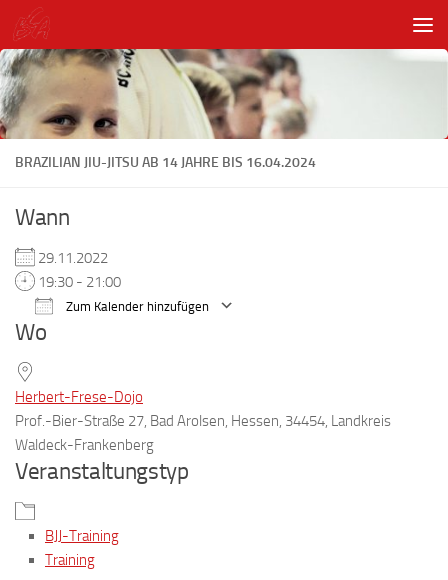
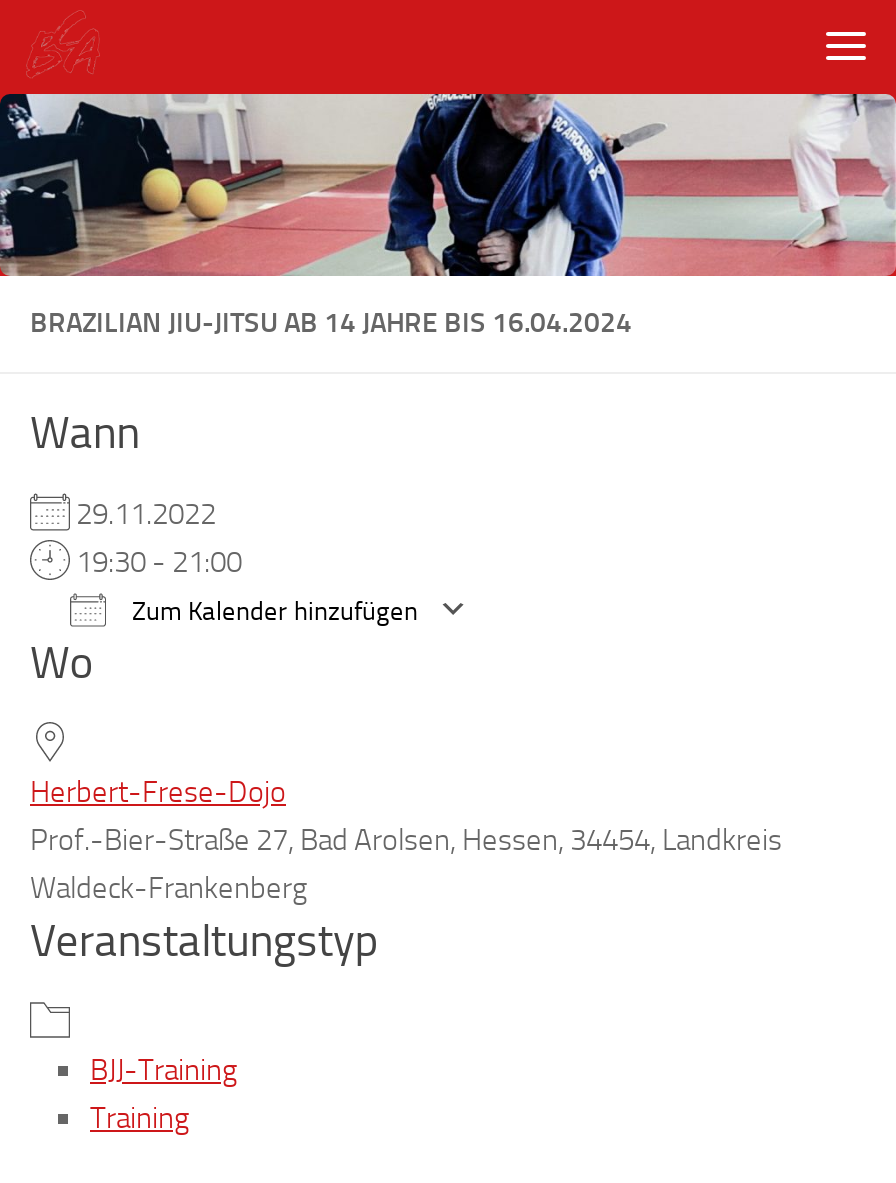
- [image]
+ [image]
